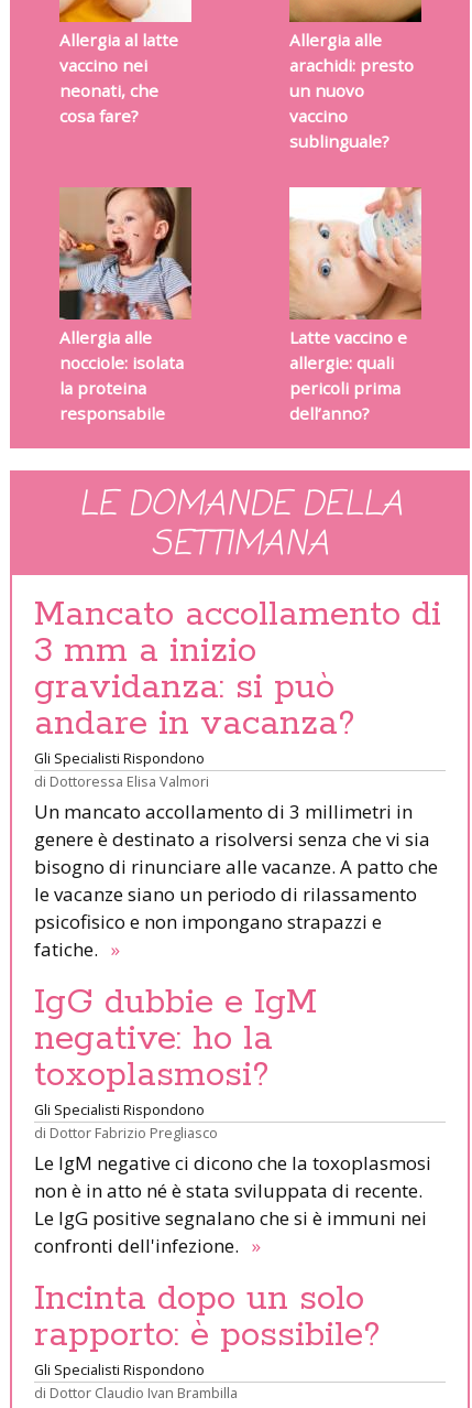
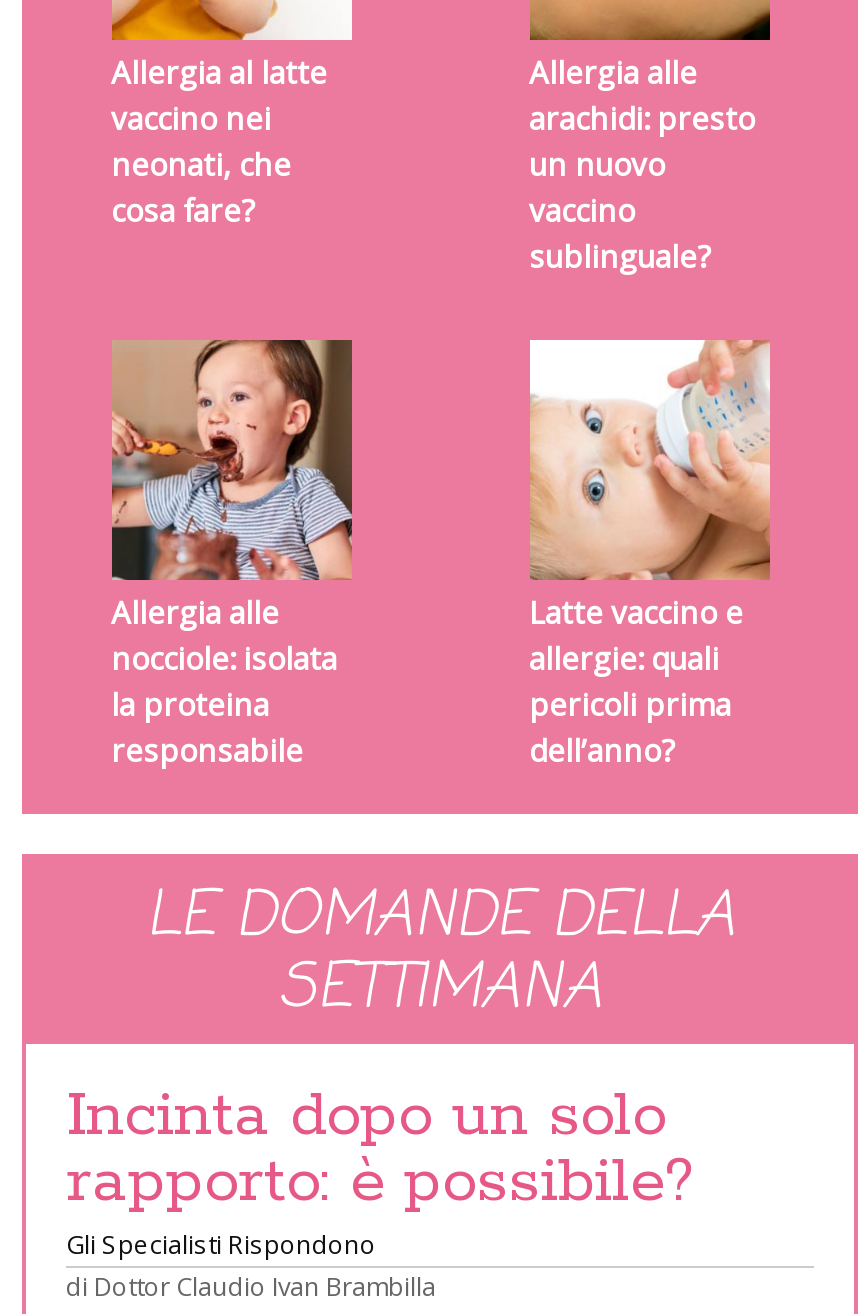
- Mancato accollamento di
- 3 mm a inizio
- gravidanza: si può
- andare in vacanza?
- Gli Specialisti Rispondono
- di Dottoressa Elisa Valmori
- Un mancato accollamento di 3 millimetri in
- genere è destinato a risolversi senza che vi sia
- bisogno di rinunciare alle vacanze. A patto che
- le vacanze siano un periodo di rilassamento
- psicofisico e non impongano strapazzi e
- fatiche.»
- IgG dubbie e IgM
- negative: ho la
- toxoplasmosi?
- Gli Specialisti Rispondono
- di Dottor Fabrizio Pregliasco
- Le IgM negative ci dicono che la toxoplasmosi
- non è in atto né è stata sviluppata di recente.
- Le IgG positive segnalano che si è immuni nei
- confronti dell'infezione.»
